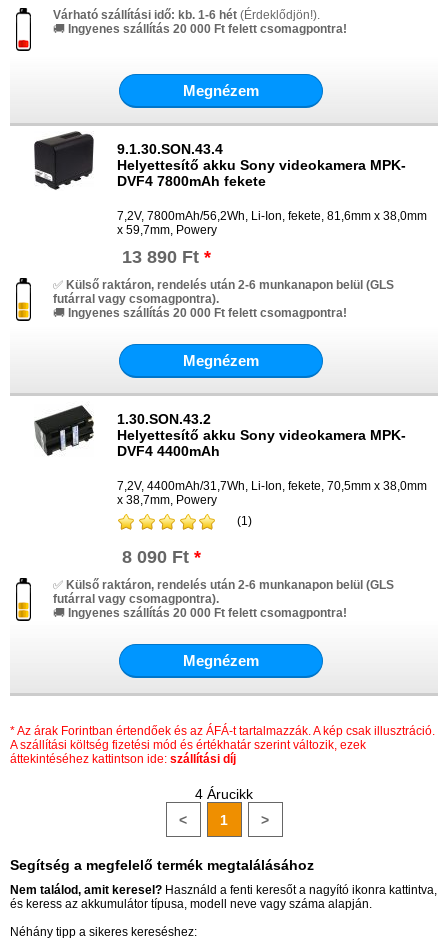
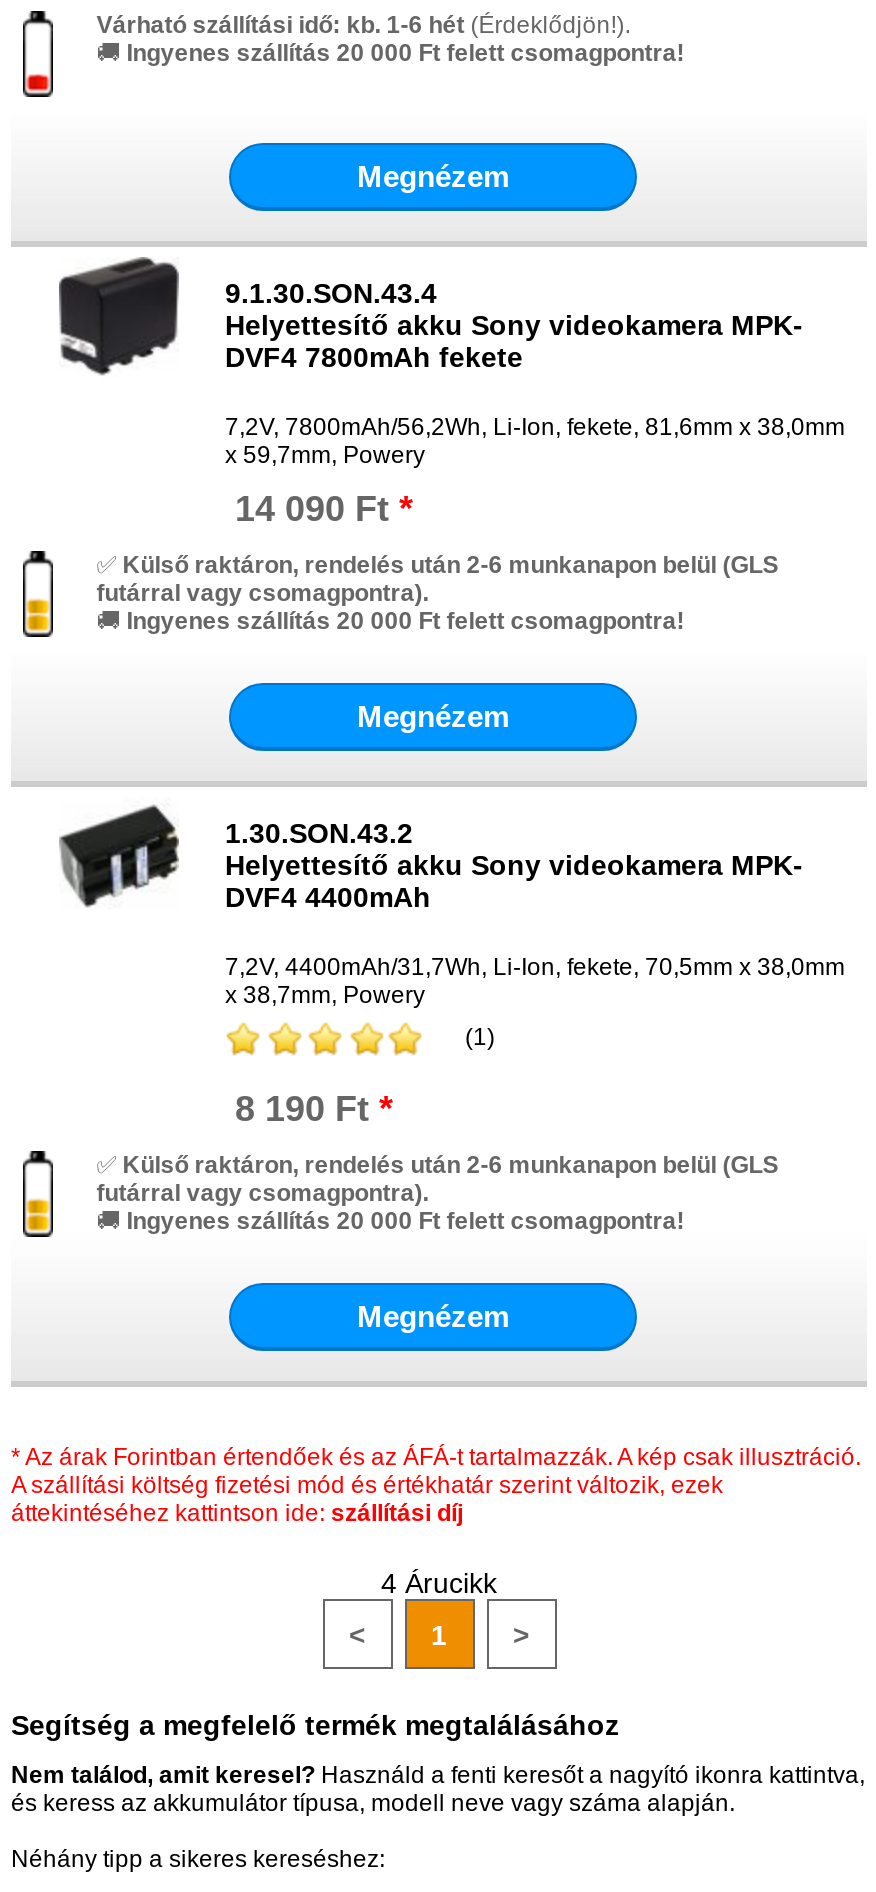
- 13 890 Ft *
+ 14 090 Ft *

- 8 090 Ft *
+ 8 190 Ft *
